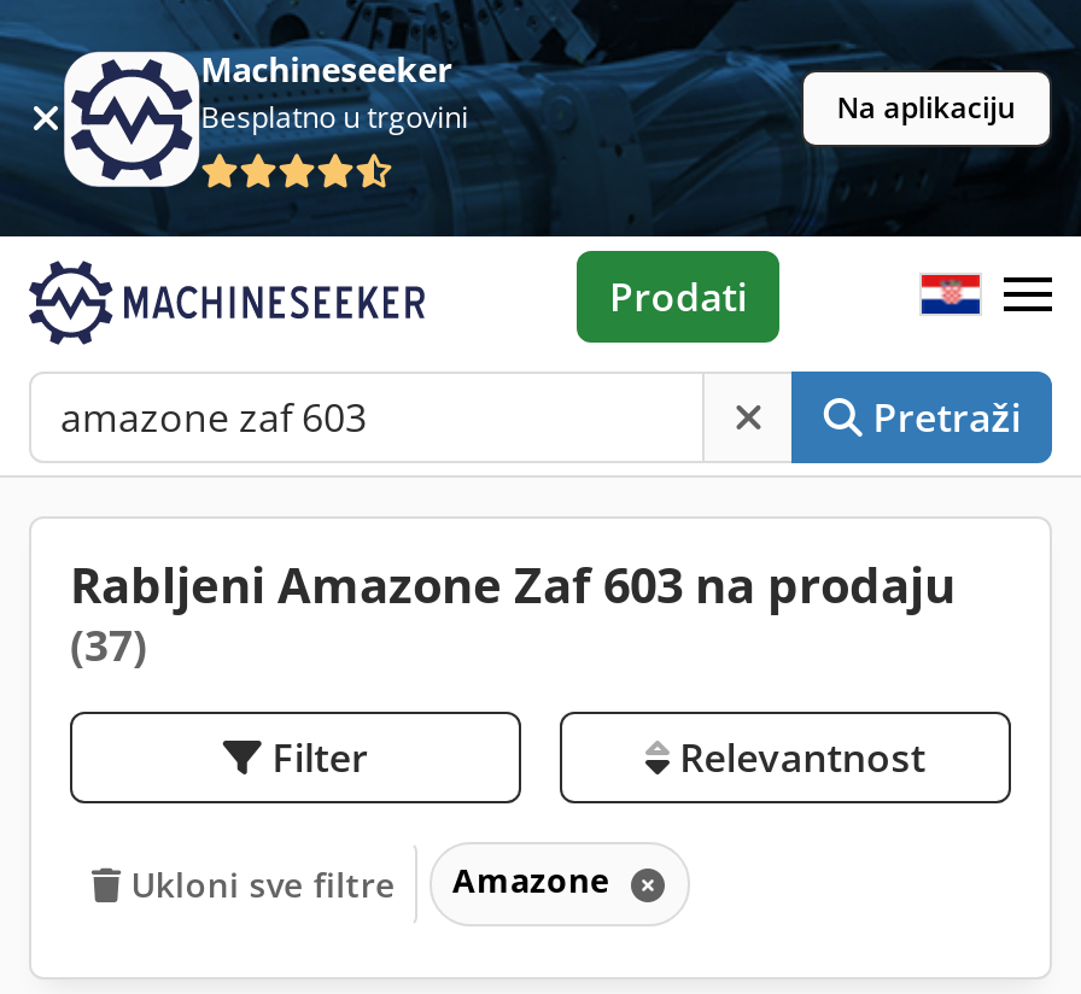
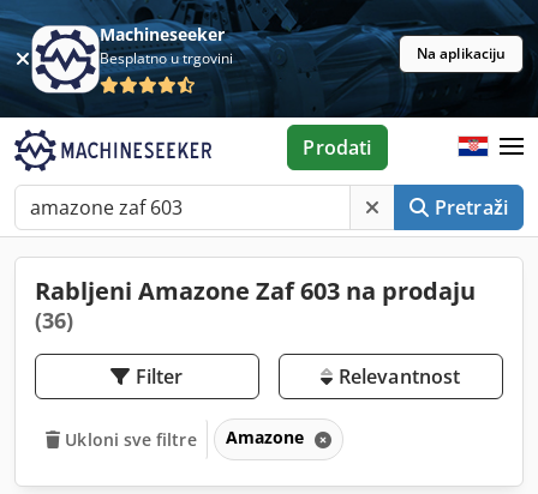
- (37)
+ (36)
